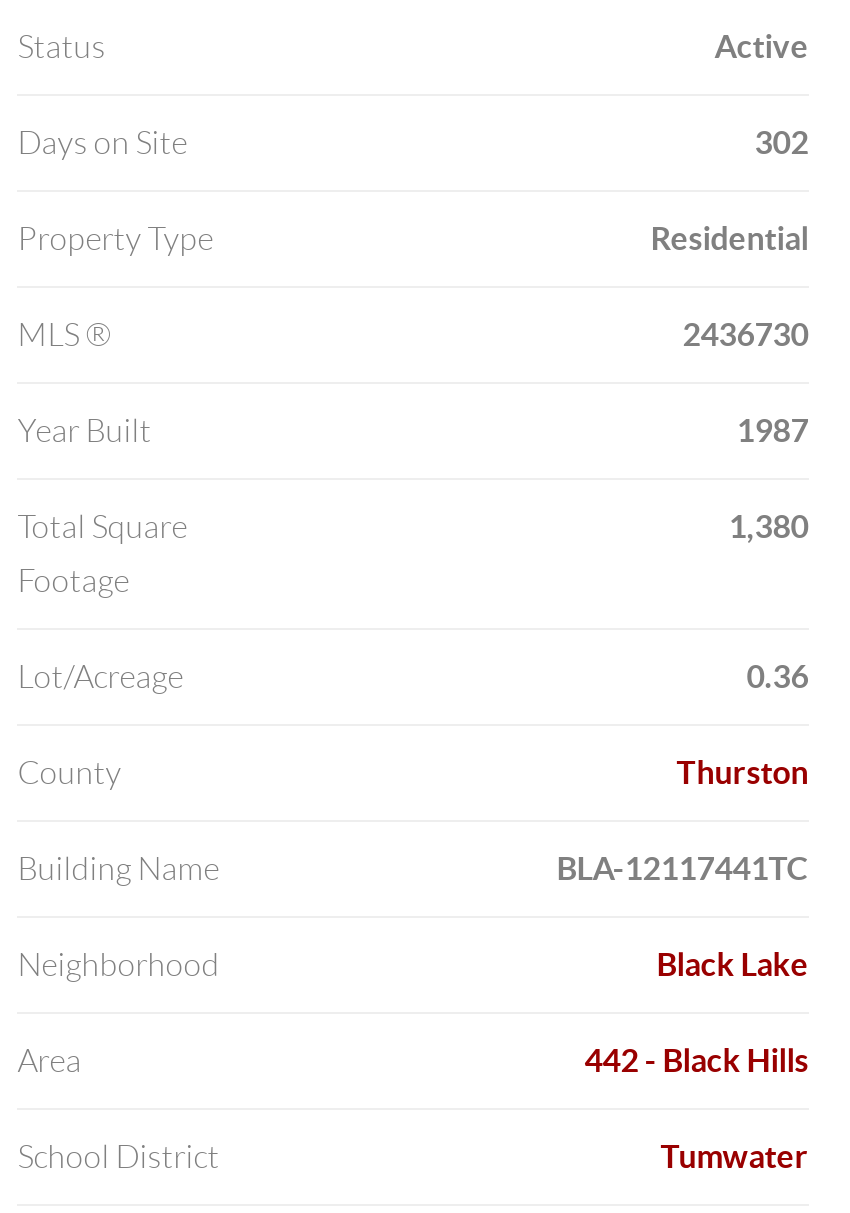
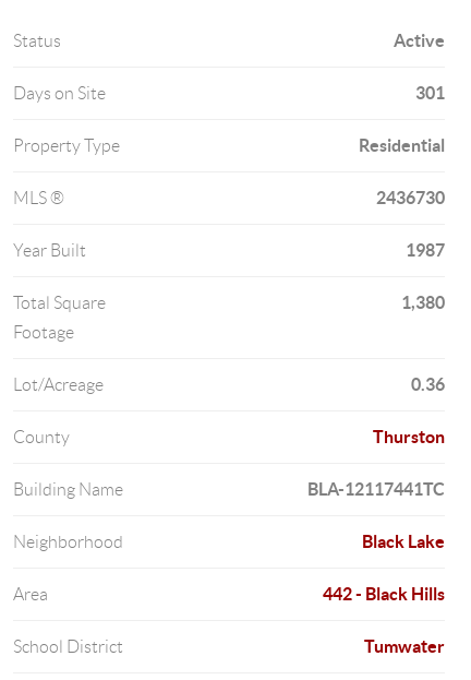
- 302
+ 301
